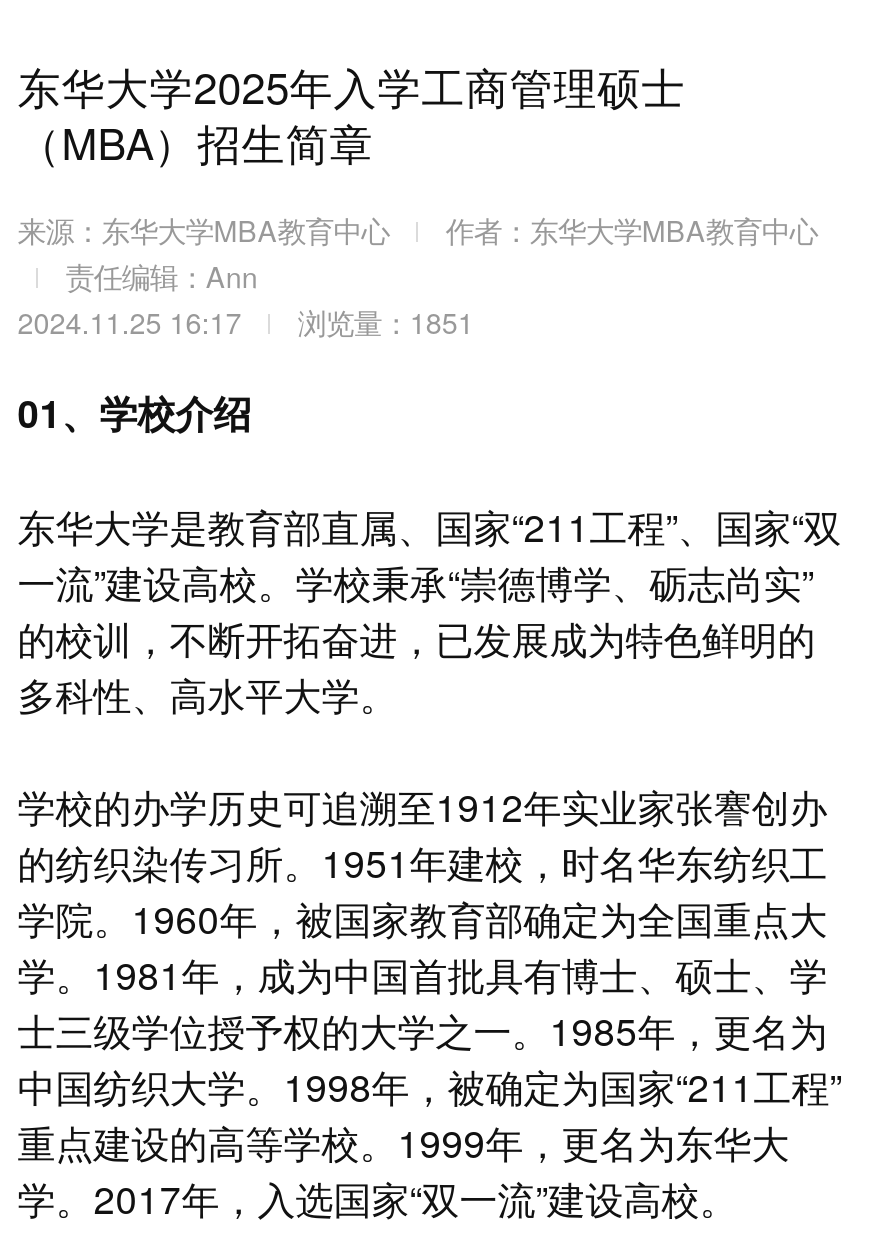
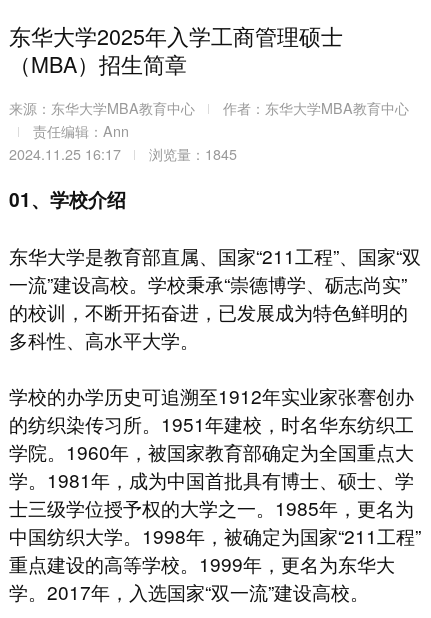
- 2024.11.25 16:17 浏览量：1851
+ 2024.11.25 16:17 浏览量：1845
